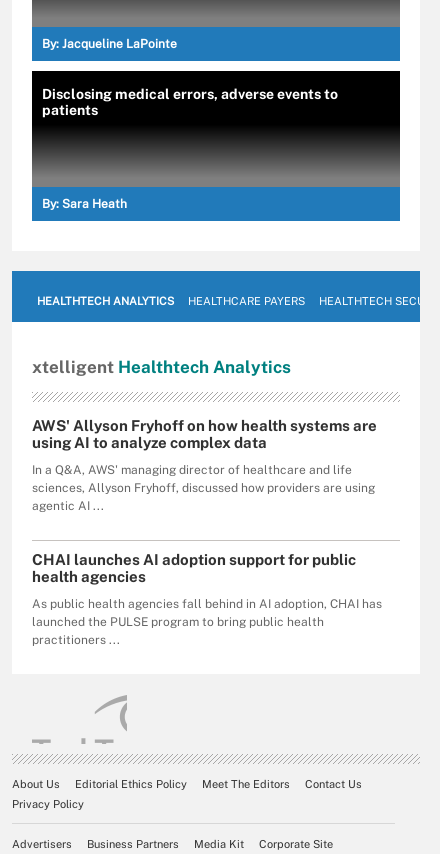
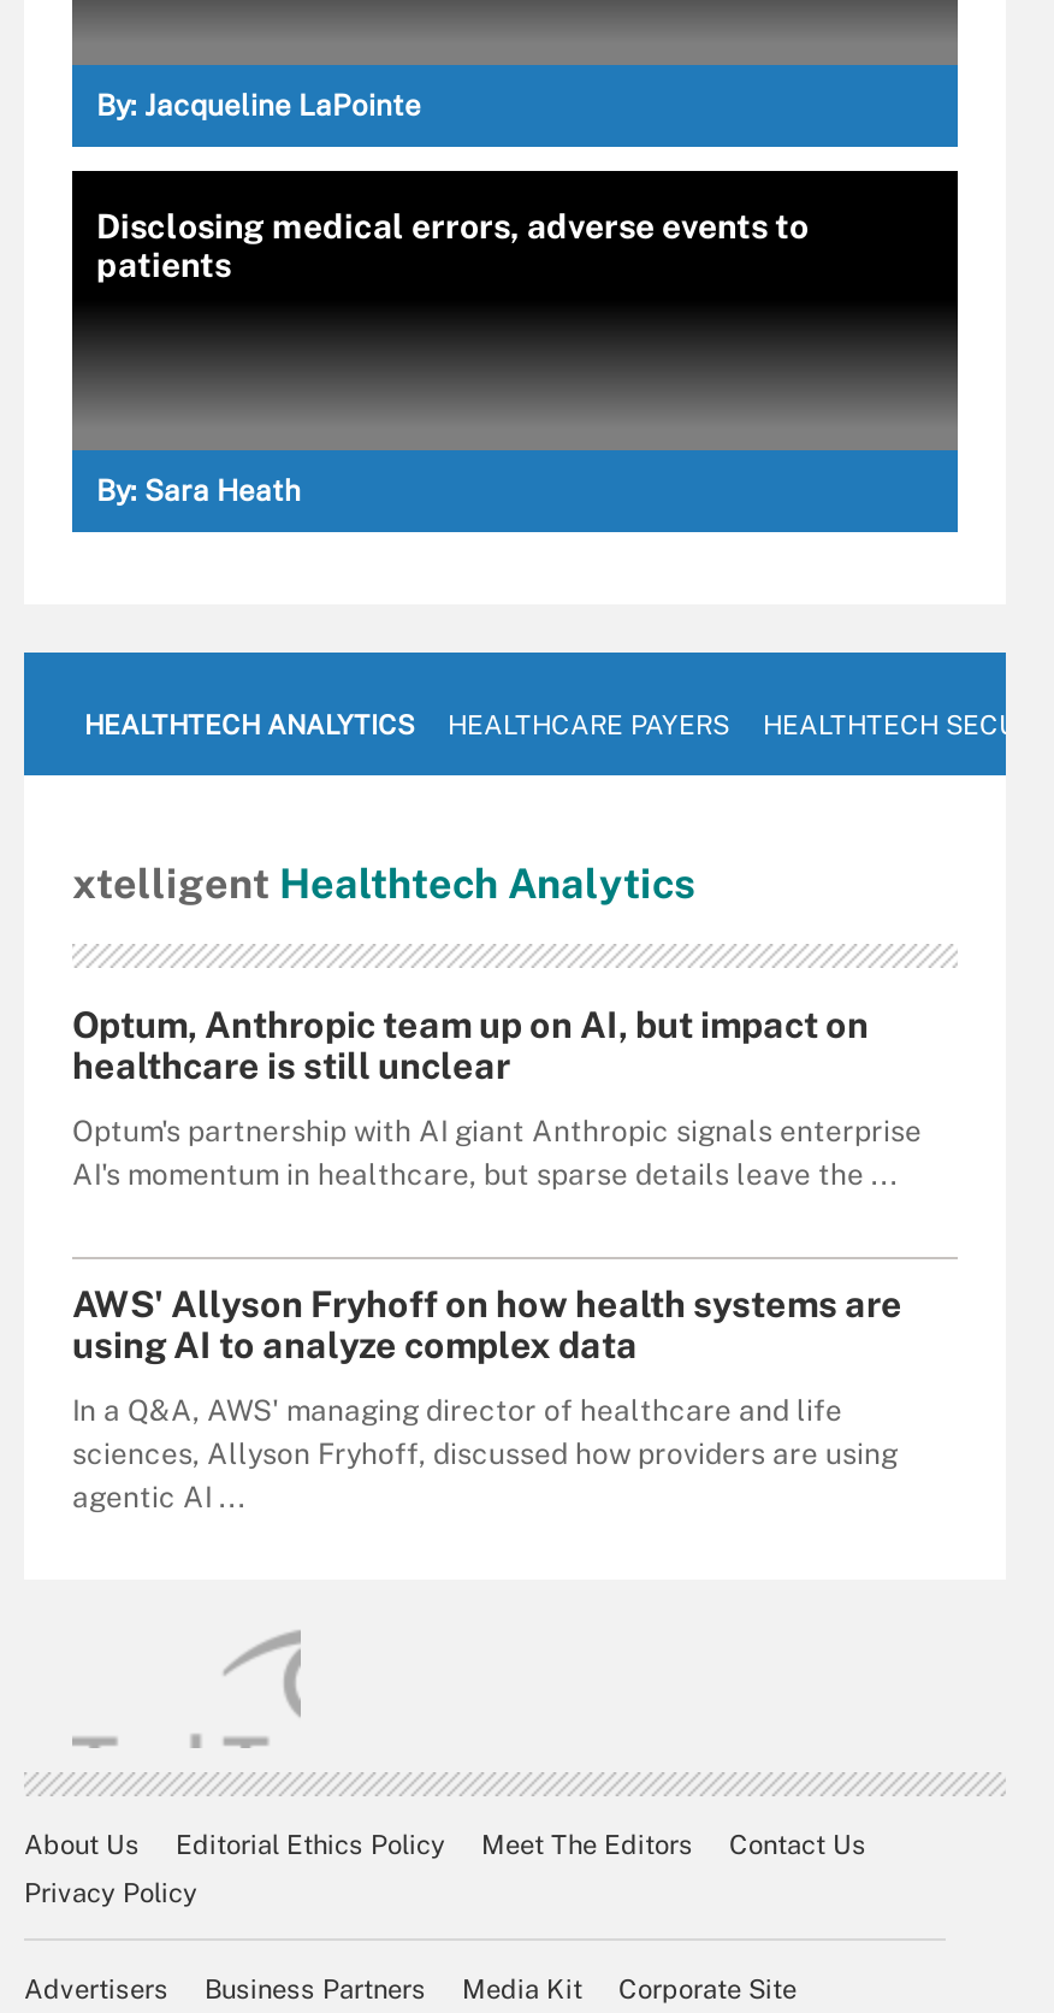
+ Optum, Anthropic team up on AI, but impact on
+ healthcare is still unclear
+ Optum's partnership with AI giant Anthropic signals enterprise
+ AI's momentum in healthcare, but sparse details leave the ...

moved down: AWS' Allyson Fryhoff on how health systems are | using AI to analyze complex data | In a Q&A, AWS' managing director of healthcare and life | sciences, Allyson Fryhoff, discussed how providers are using | agentic AI ...

- CHAI launches AI adoption support for public
- health agencies
- As public health agencies fall behind in AI adoption, CHAI has
- launched the PULSE program to bring public health
- practitioners ...
